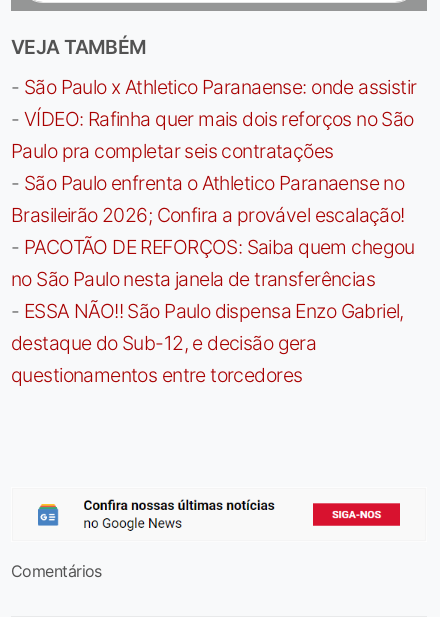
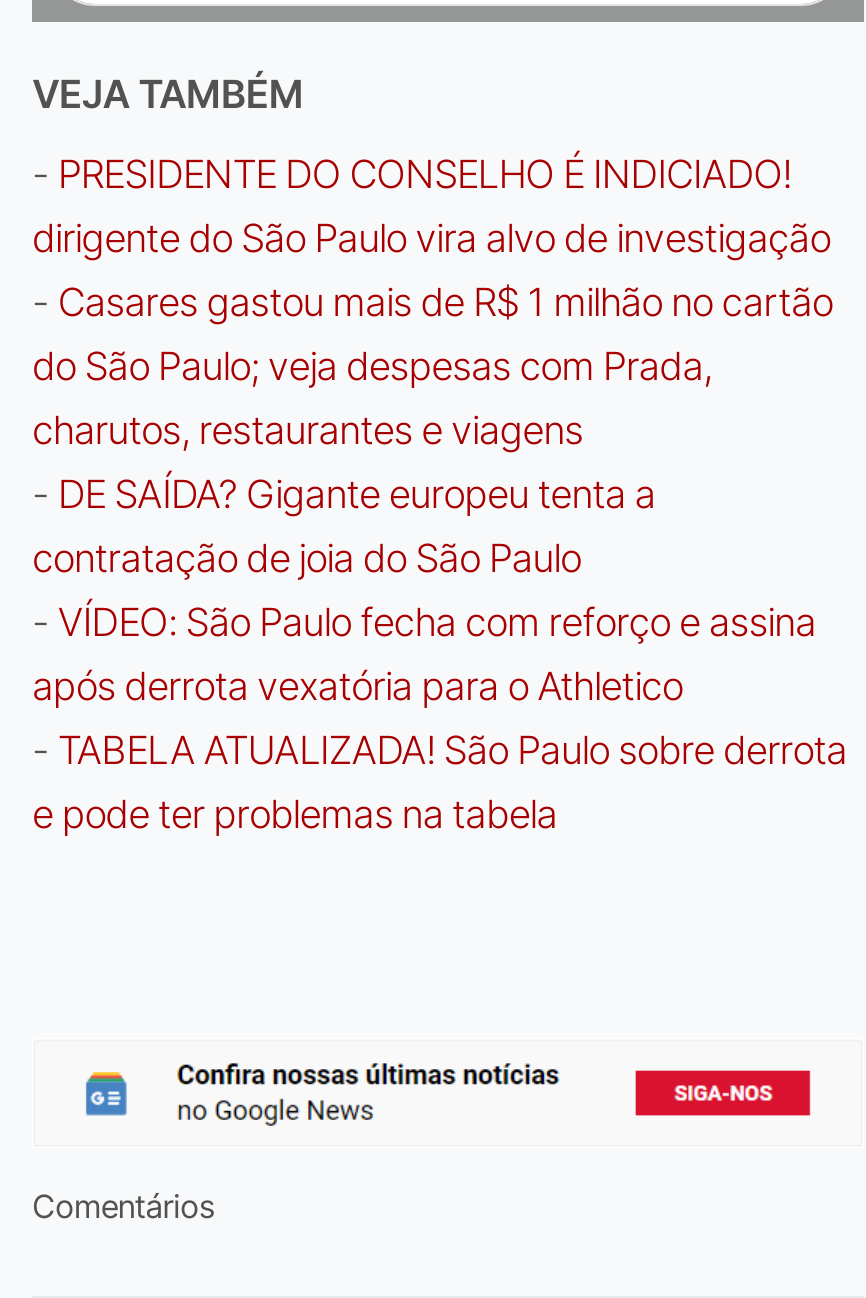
- - São Paulo x Athletico Paranaense: onde assistir
- - VÍDEO: Rafinha quer mais dois reforços no São
- Paulo pra completar seis contratações
- - São Paulo enfrenta o Athletico Paranaense no
- Brasileirão 2026; Confira a provável escalação!
- - PACOTÃO DE REFORÇOS: Saiba quem chegou
- no São Paulo nesta janela de transferências
- - ESSA NÃO!! São Paulo dispensa Enzo Gabriel,
- destaque do Sub-12, e decisão gera
- questionamentos entre torcedores
+ - PRESIDENTE DO CONSELHO É INDICIADO!
+ dirigente do São Paulo vira alvo de investigação
+ - Casares gastou mais de R$ 1 milhão no cartão
+ do São Paulo; veja despesas com Prada,
+ charutos, restaurantes e viagens
+ - DE SAÍDA? Gigante europeu tenta a
+ contratação de joia do São Paulo
+ - VÍDEO: São Paulo fecha com reforço e assina
+ após derrota vexatória para o Athletico
+ - TABELA ATUALIZADA! São Paulo sobre derrota
+ e pode ter problemas na tabela
